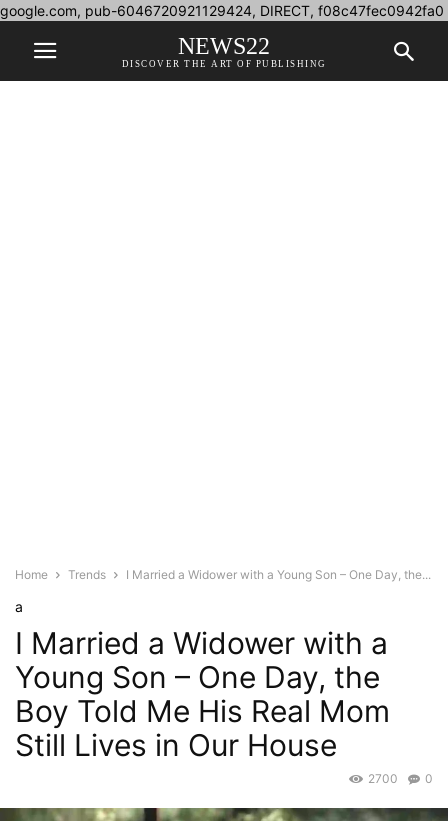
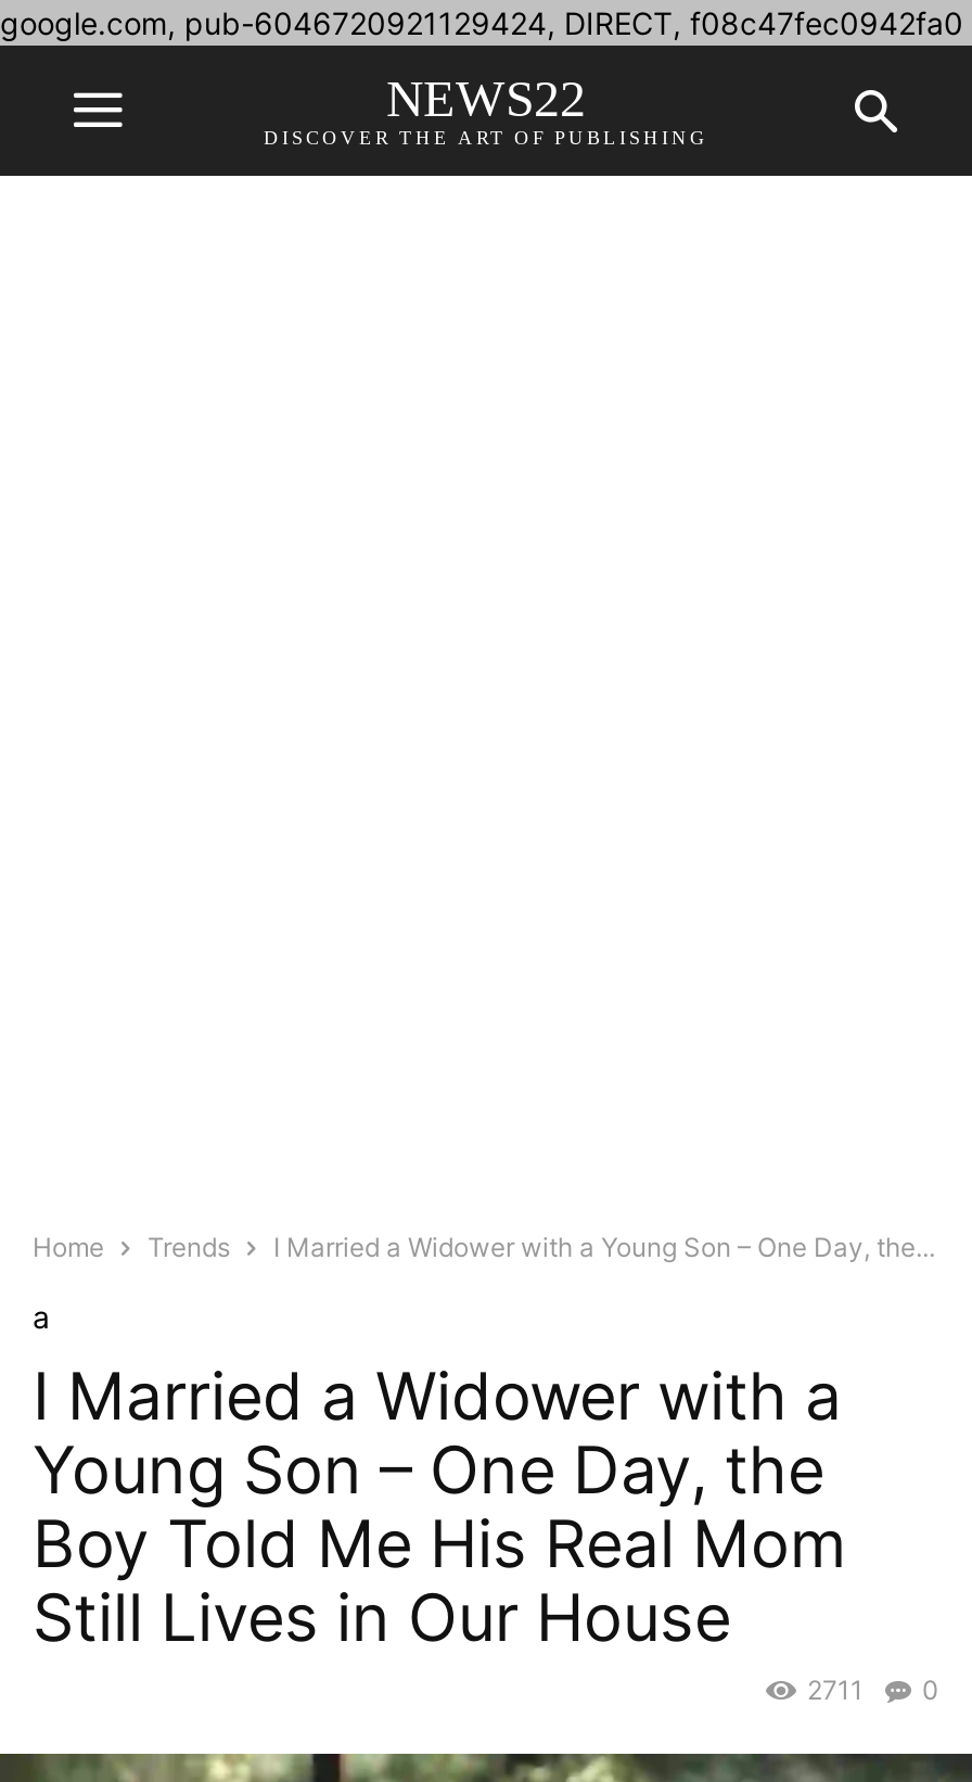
- 2700 0
+ 2711 0
